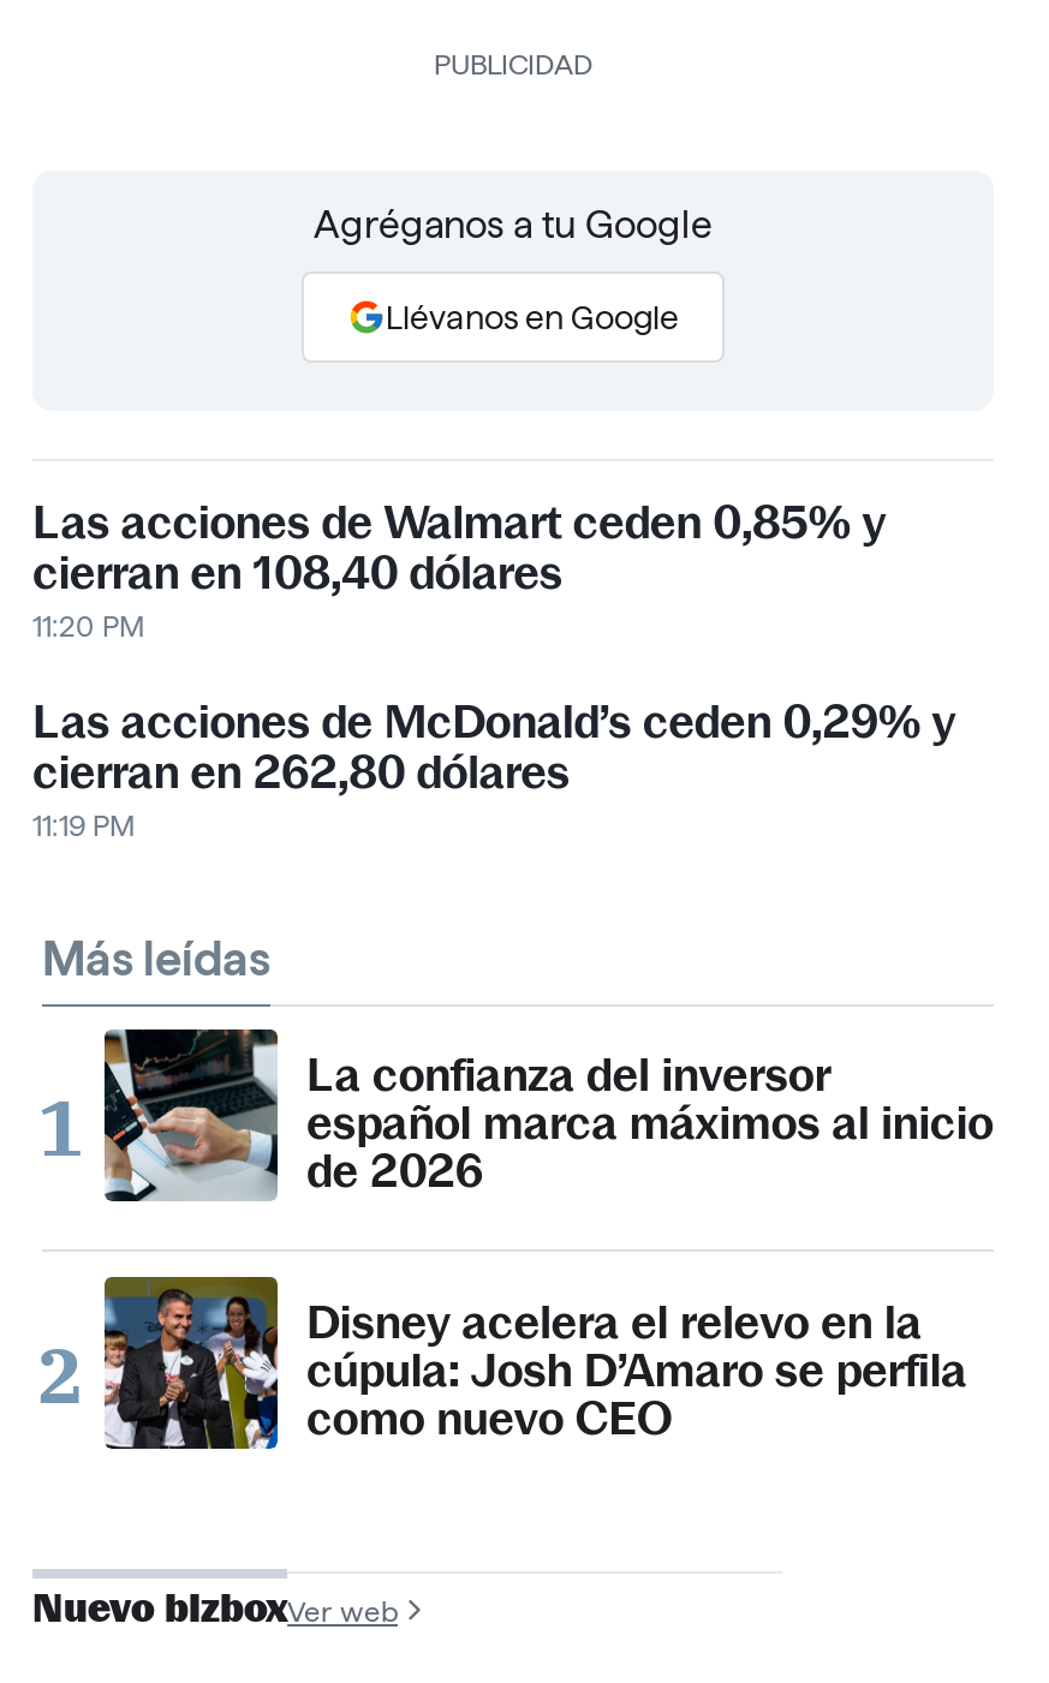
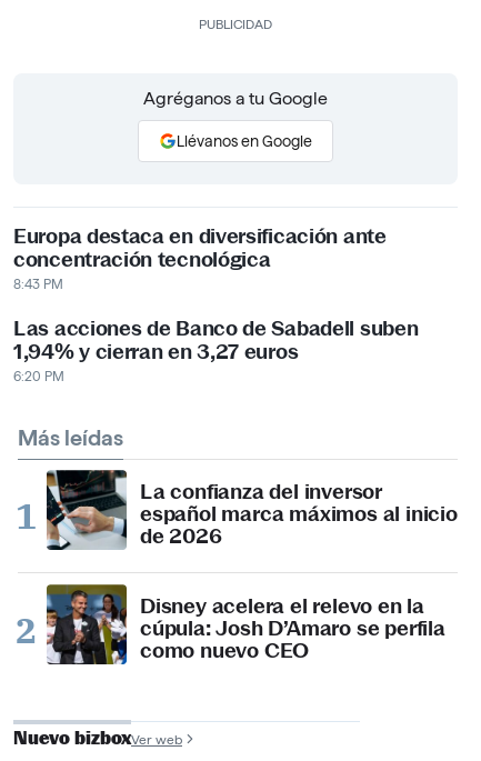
- Las acciones de Walmart ceden 0,85% y
- cierran en 108,40 dólares
- 11:20 PM
+ Europa destaca en diversificación ante
+ concentración tecnológica
+ 8:43 PM

- Las acciones de McDonald’s ceden 0,29% y
- cierran en 262,80 dólares
- 11:19 PM
+ Las acciones de Banco de Sabadell suben
+ 1,94% y cierran en 3,27 euros
+ 6:20 PM
